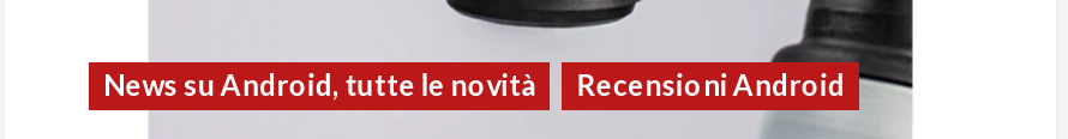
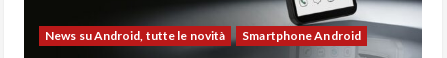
- Recensioni Android
+ Smartphone Android
